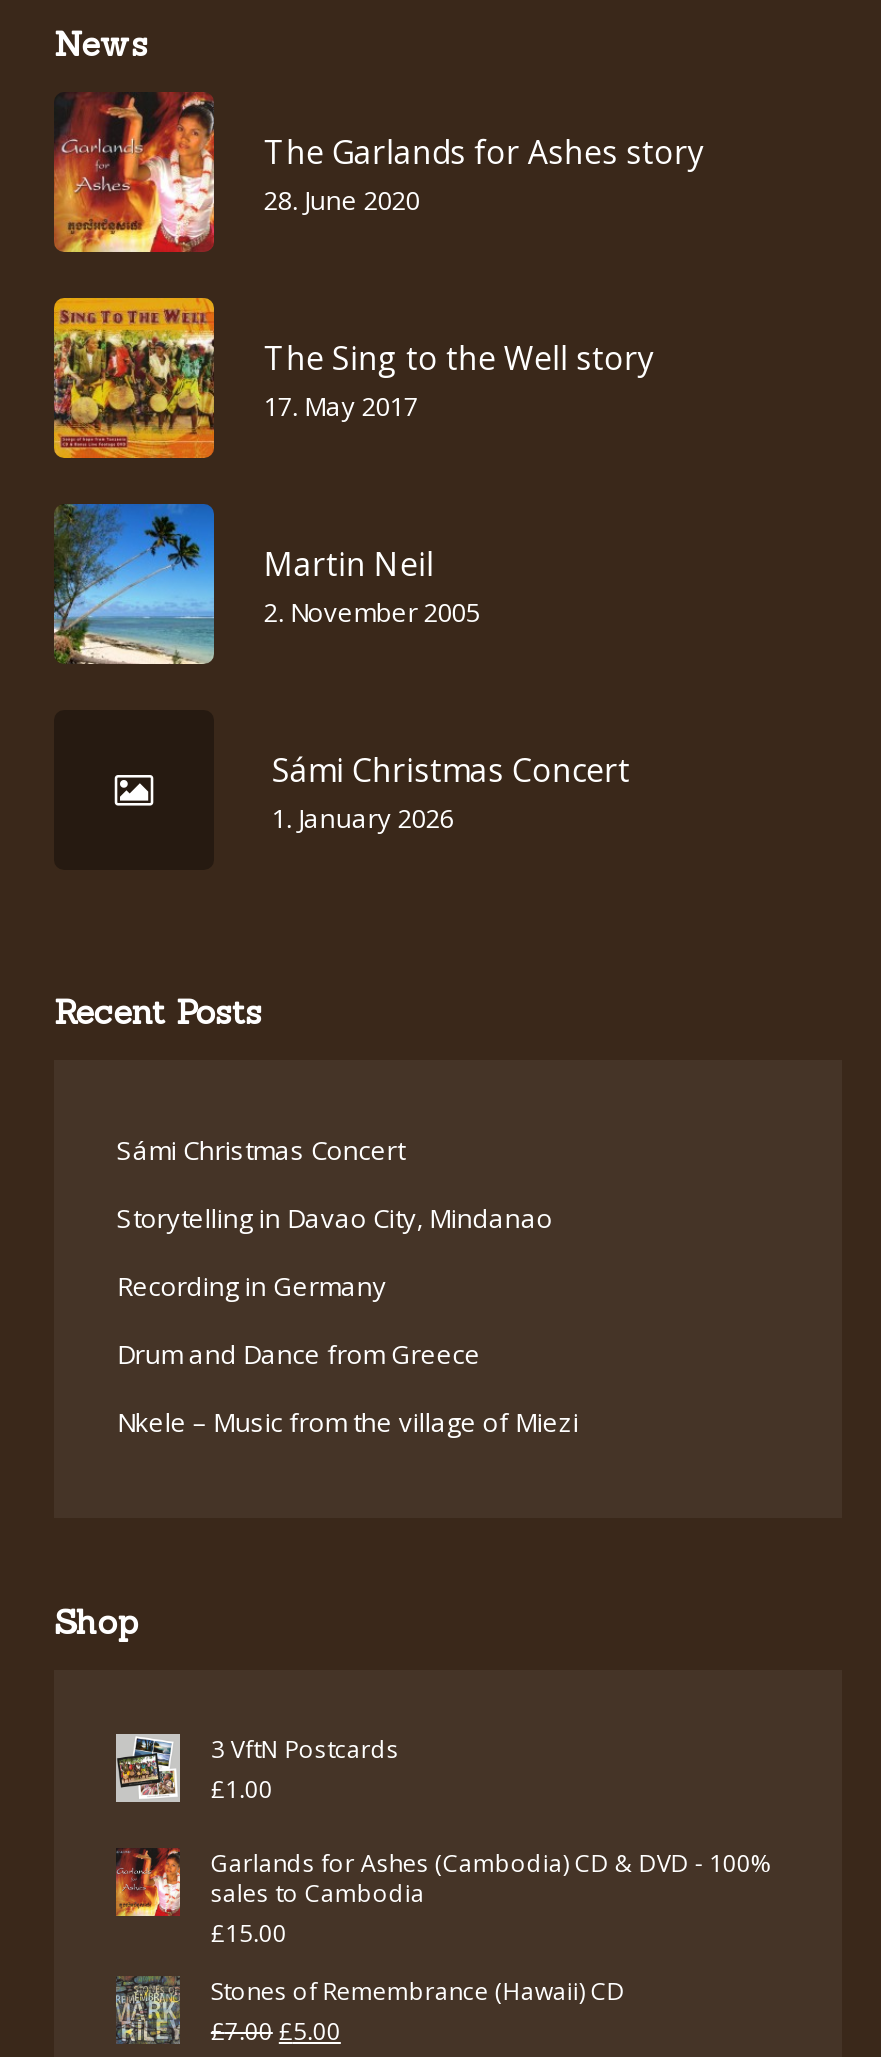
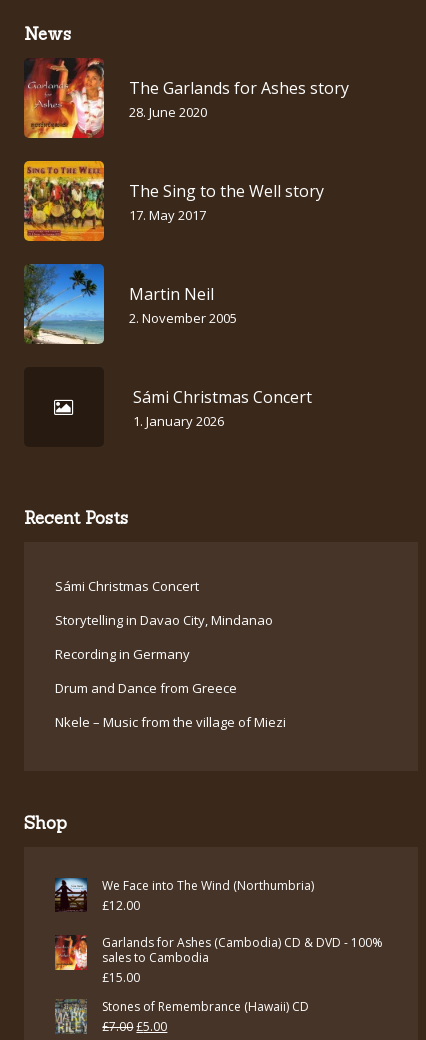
- [image]
- 3 VftN Postcards
- £1.00
+ [image]
+ We Face into The Wind (Northumbria)
+ £12.00
